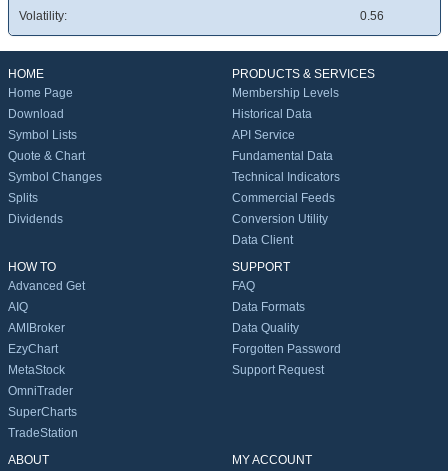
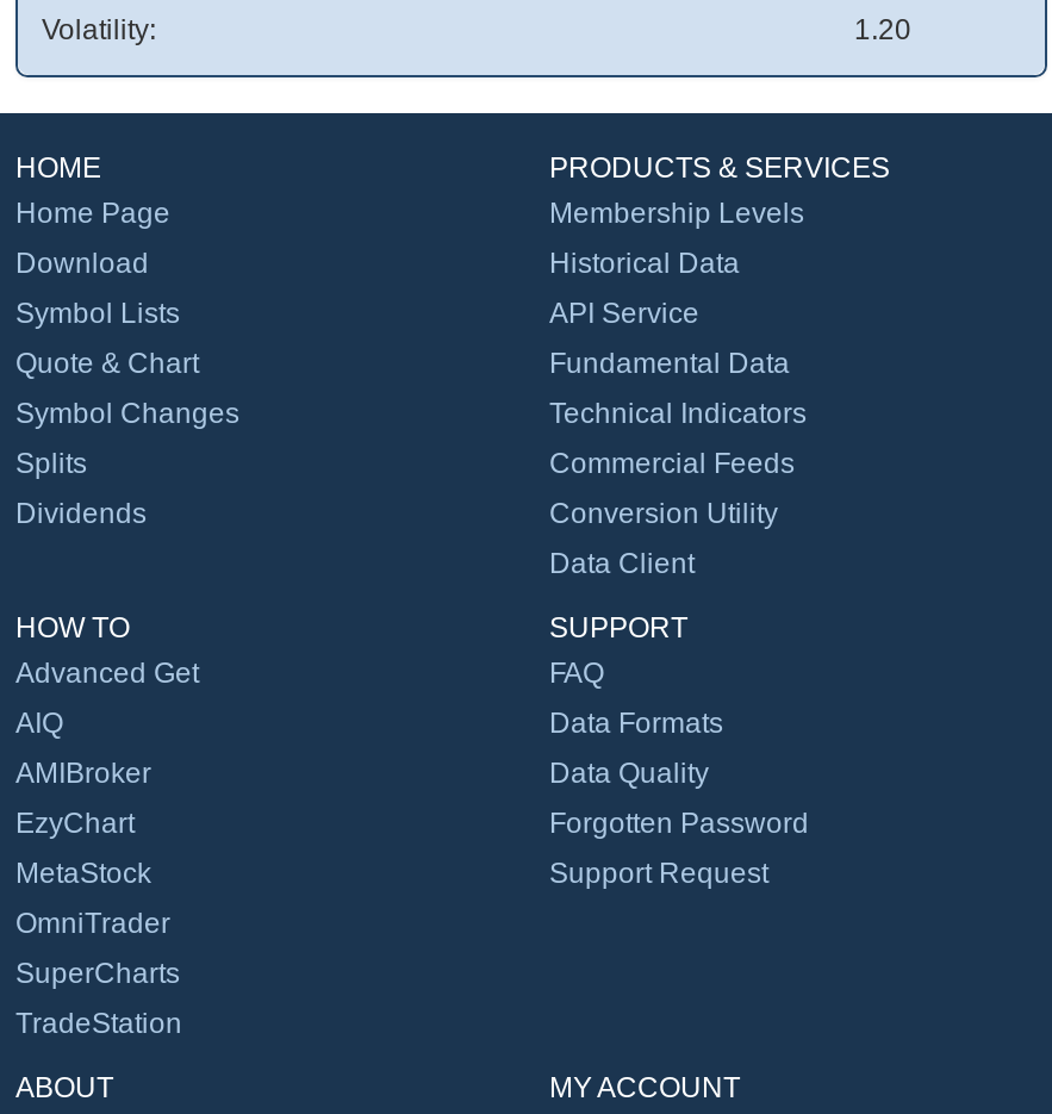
- 0.56
+ 1.20
